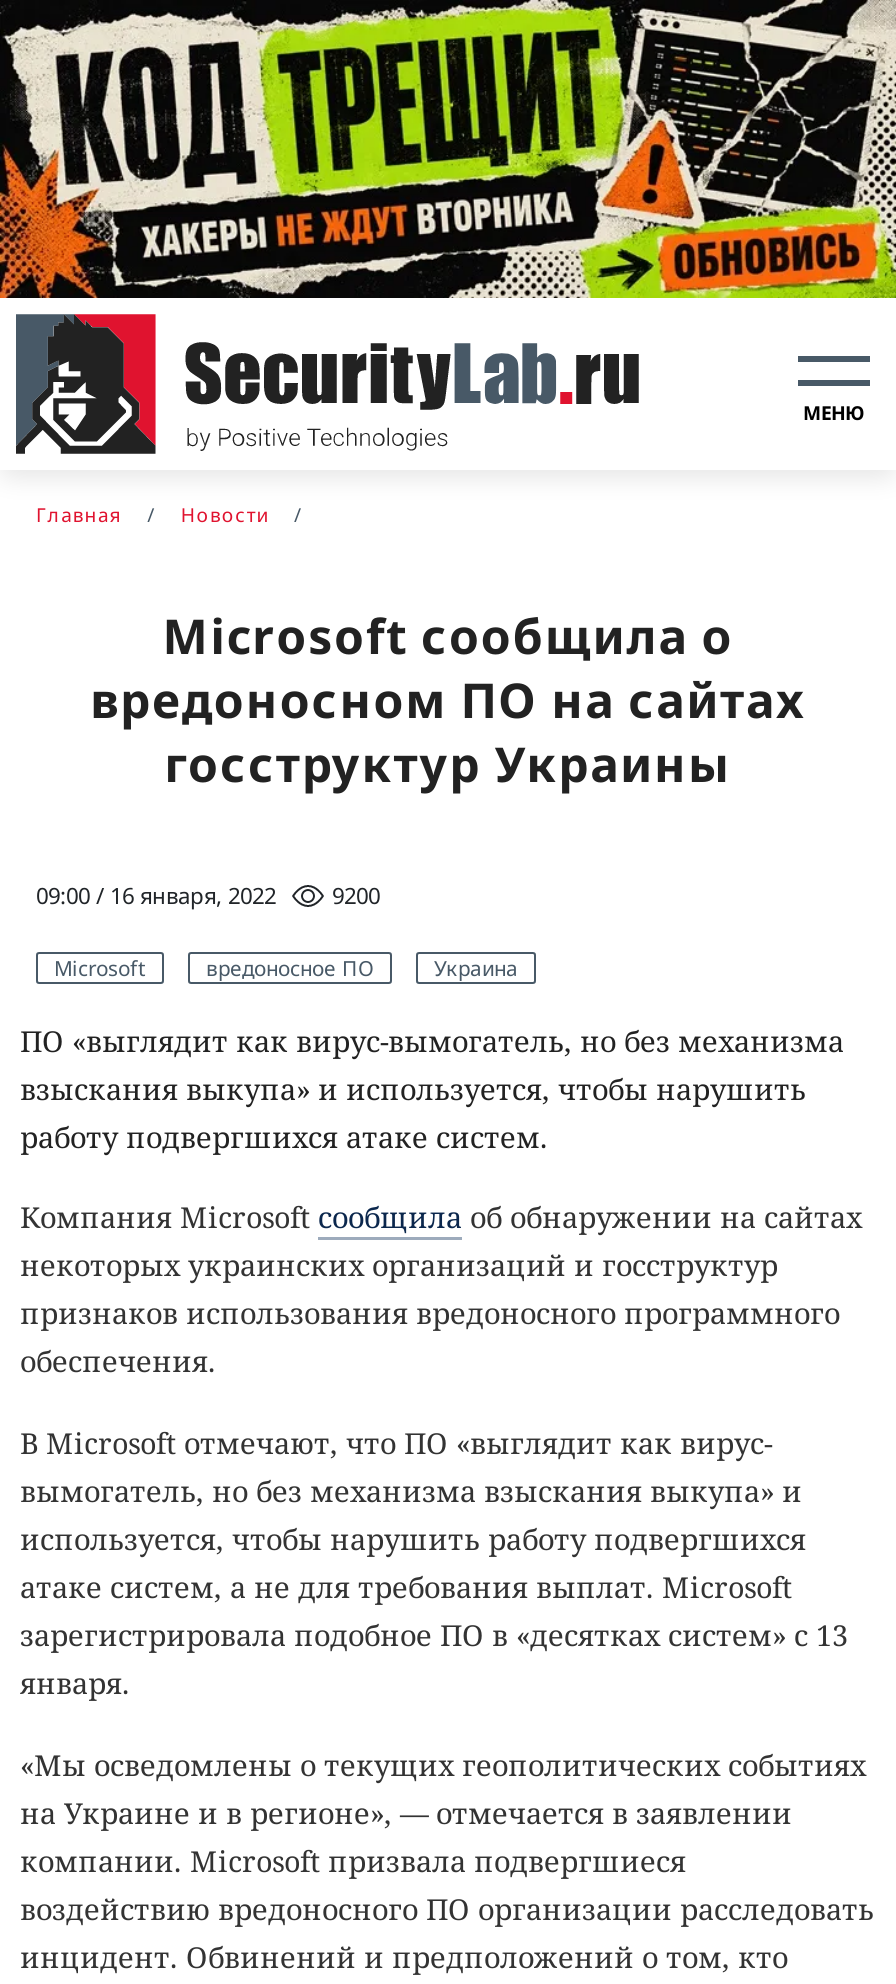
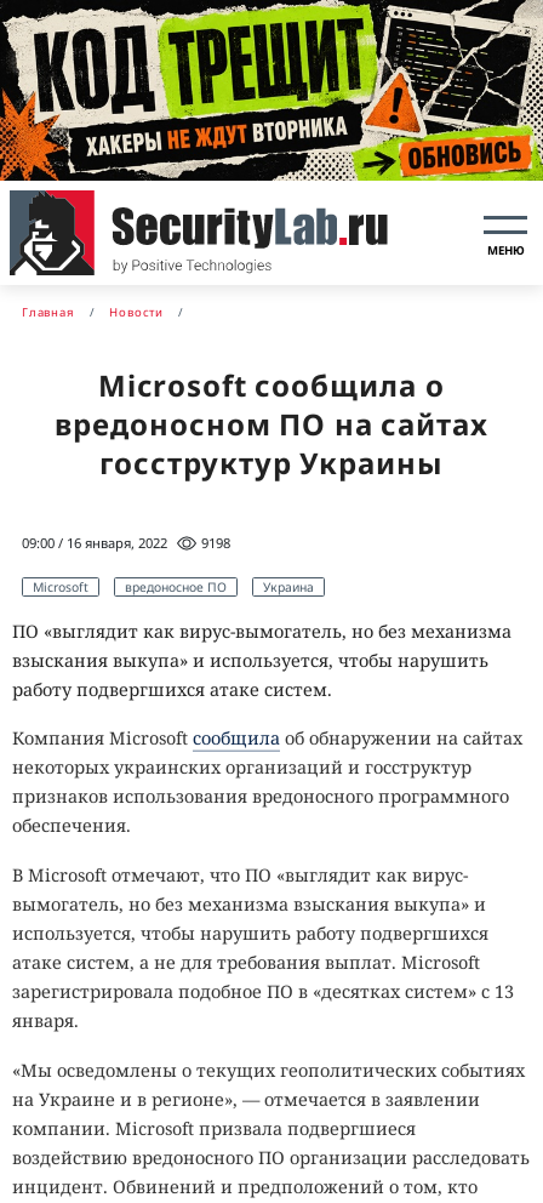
- 09:00 / 16 января, 2022 9200
+ 09:00 / 16 января, 2022 9198
